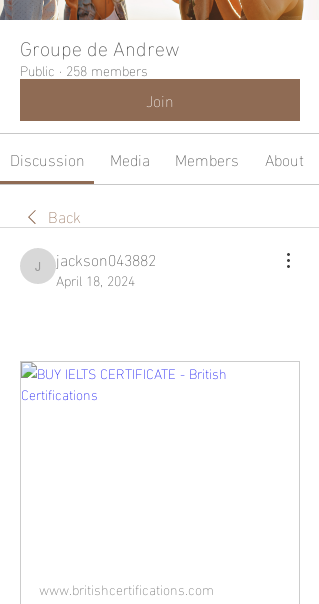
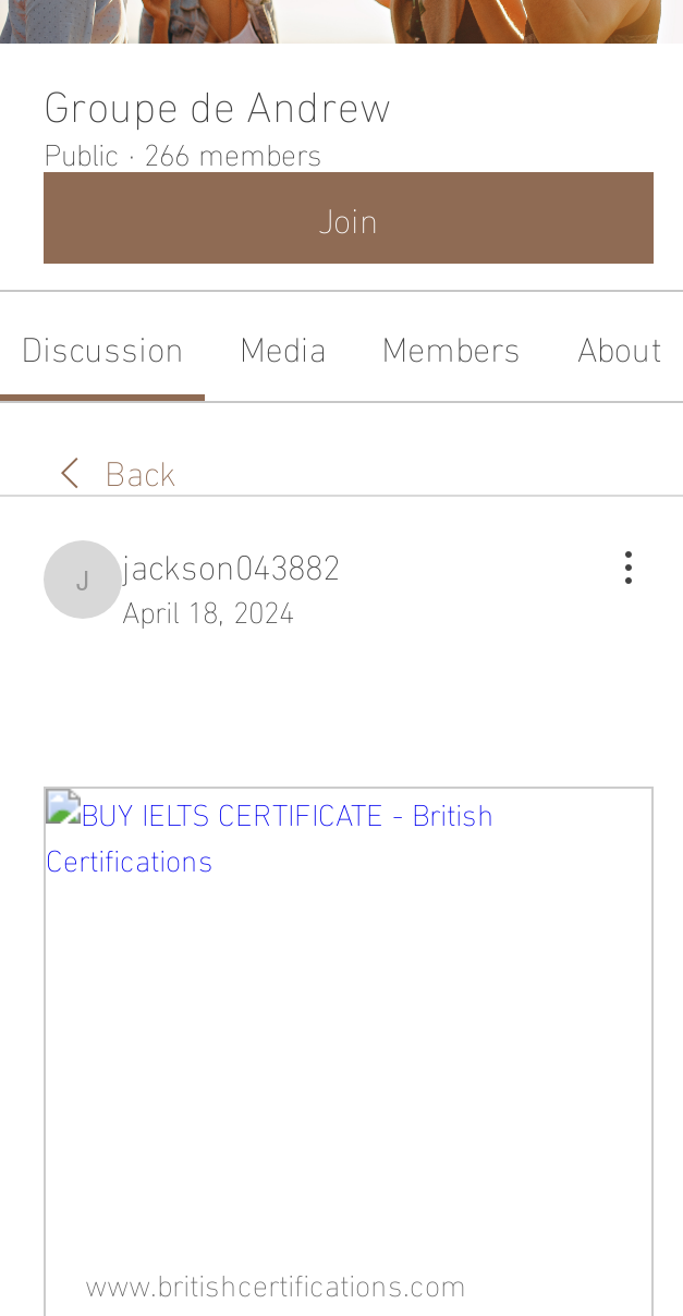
- Public · 258 members
+ Public · 266 members
